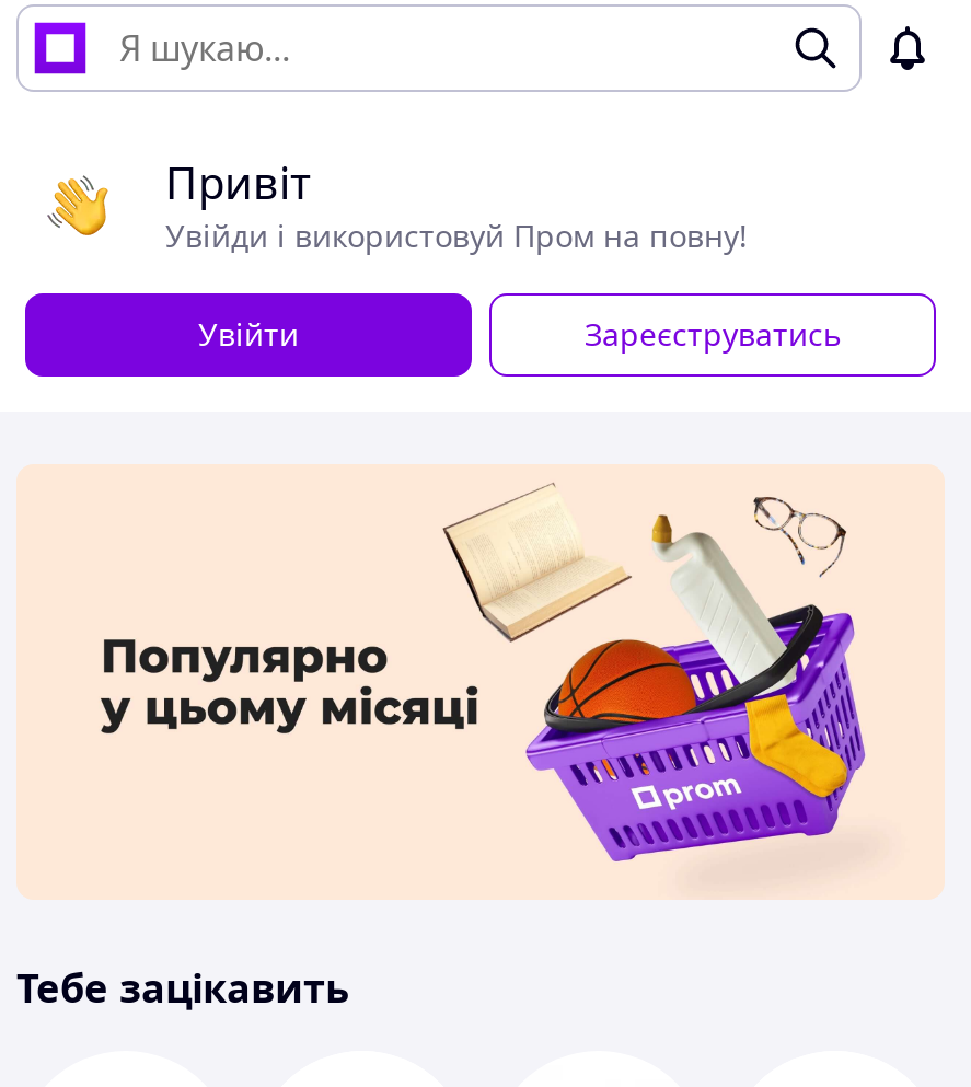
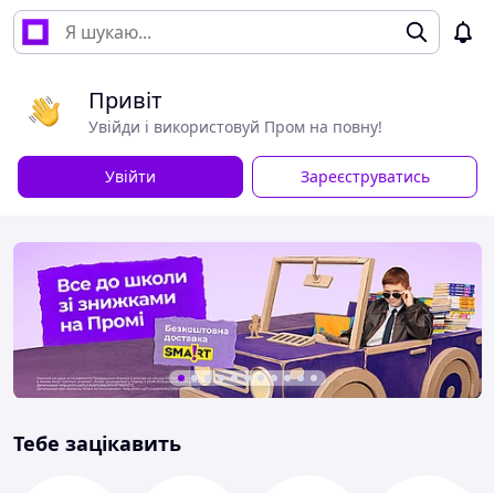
- [image]
+ [image]
